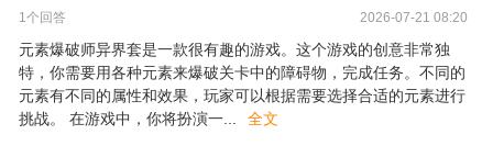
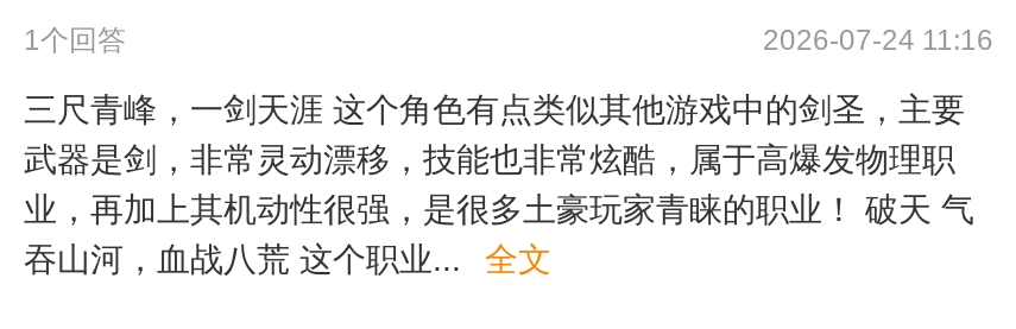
- 2026-07-21 08:20
+ 2026-07-24 11:16

- 元素爆破师异界套是一款很有趣的游戏。这个游戏的创意非常独
- 特，你需要用各种元素来爆破关卡中的障碍物，完成任务。不同的
- 元素有不同的属性和效果，玩家可以根据需要选择合适的元素进行
- 挑战。 在游戏中，你将扮演一...
+ 三尺青峰，一剑天涯 这个角色有点类似其他游戏中的剑圣，主要
+ 武器是剑，非常灵动漂移，技能也非常炫酷，属于高爆发物理职
+ 业，再加上其机动性很强，是很多土豪玩家青睐的职业！ 破天 气
+ 吞山河，血战八荒 这个职业...
